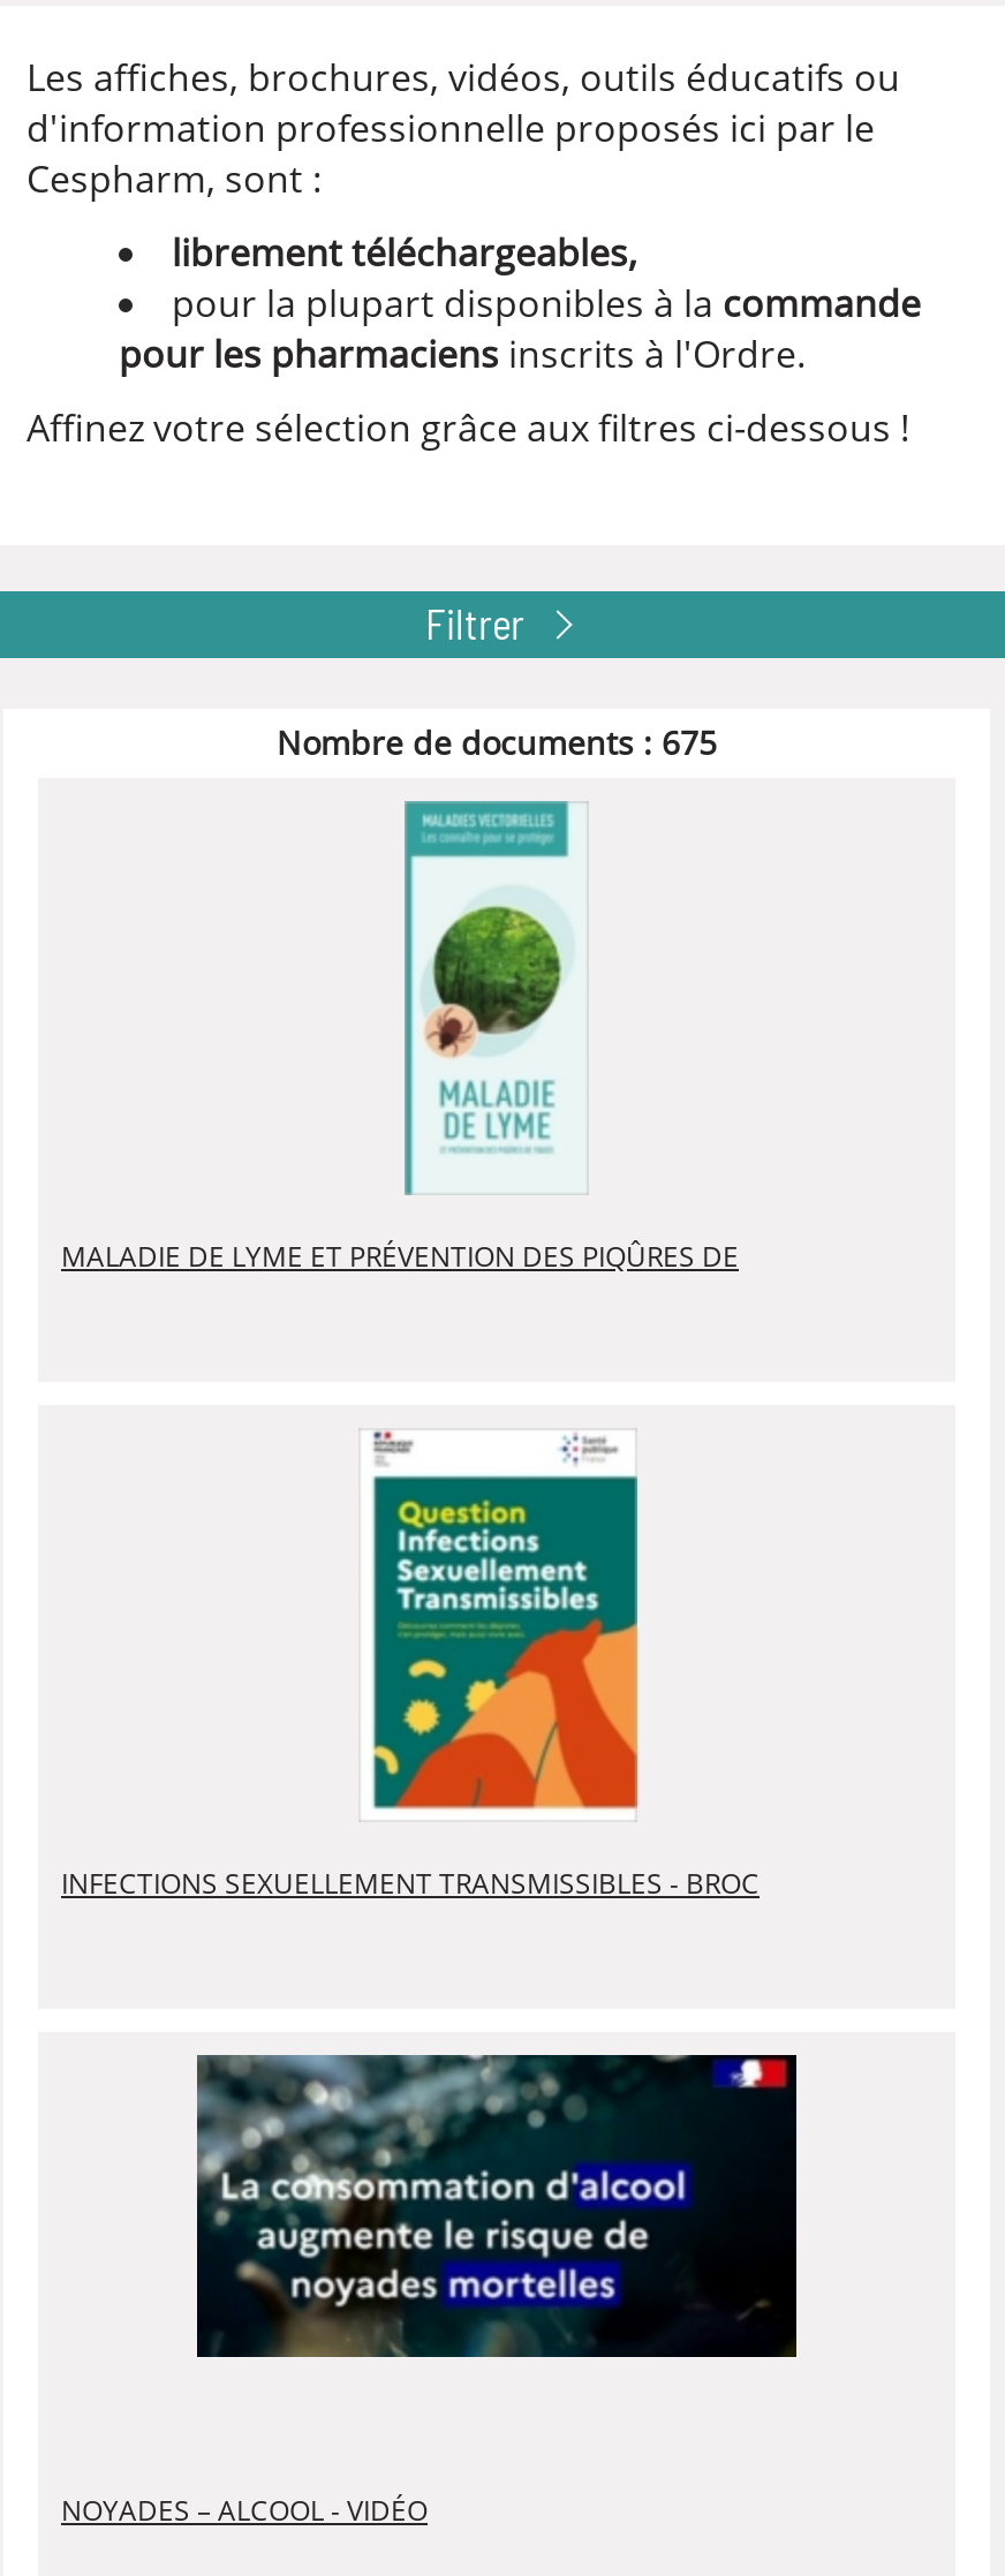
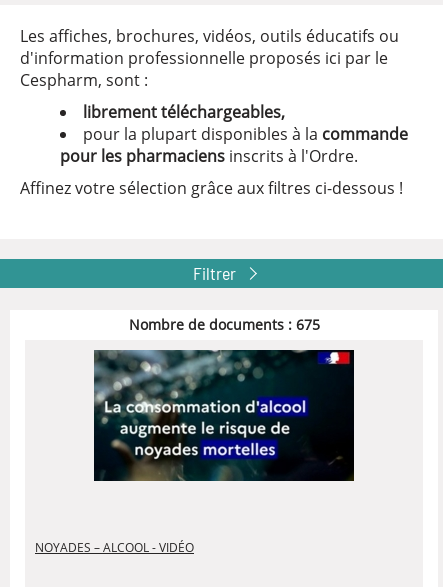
- [image]
- MALADIE DE LYME ET PRÉVENTION DES PIQÛRES DE

- [image]
- INFECTIONS SEXUELLEMENT TRANSMISSIBLES - BROC
